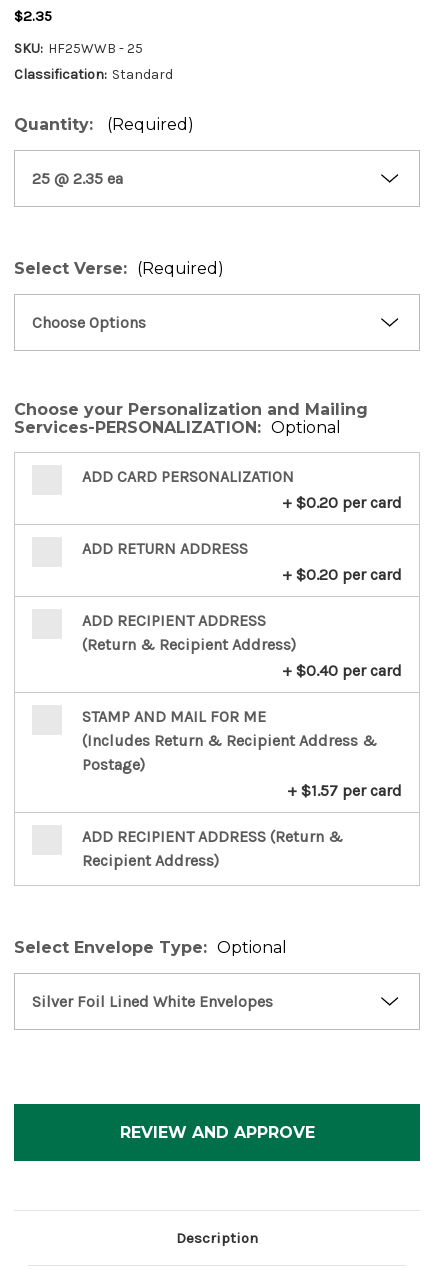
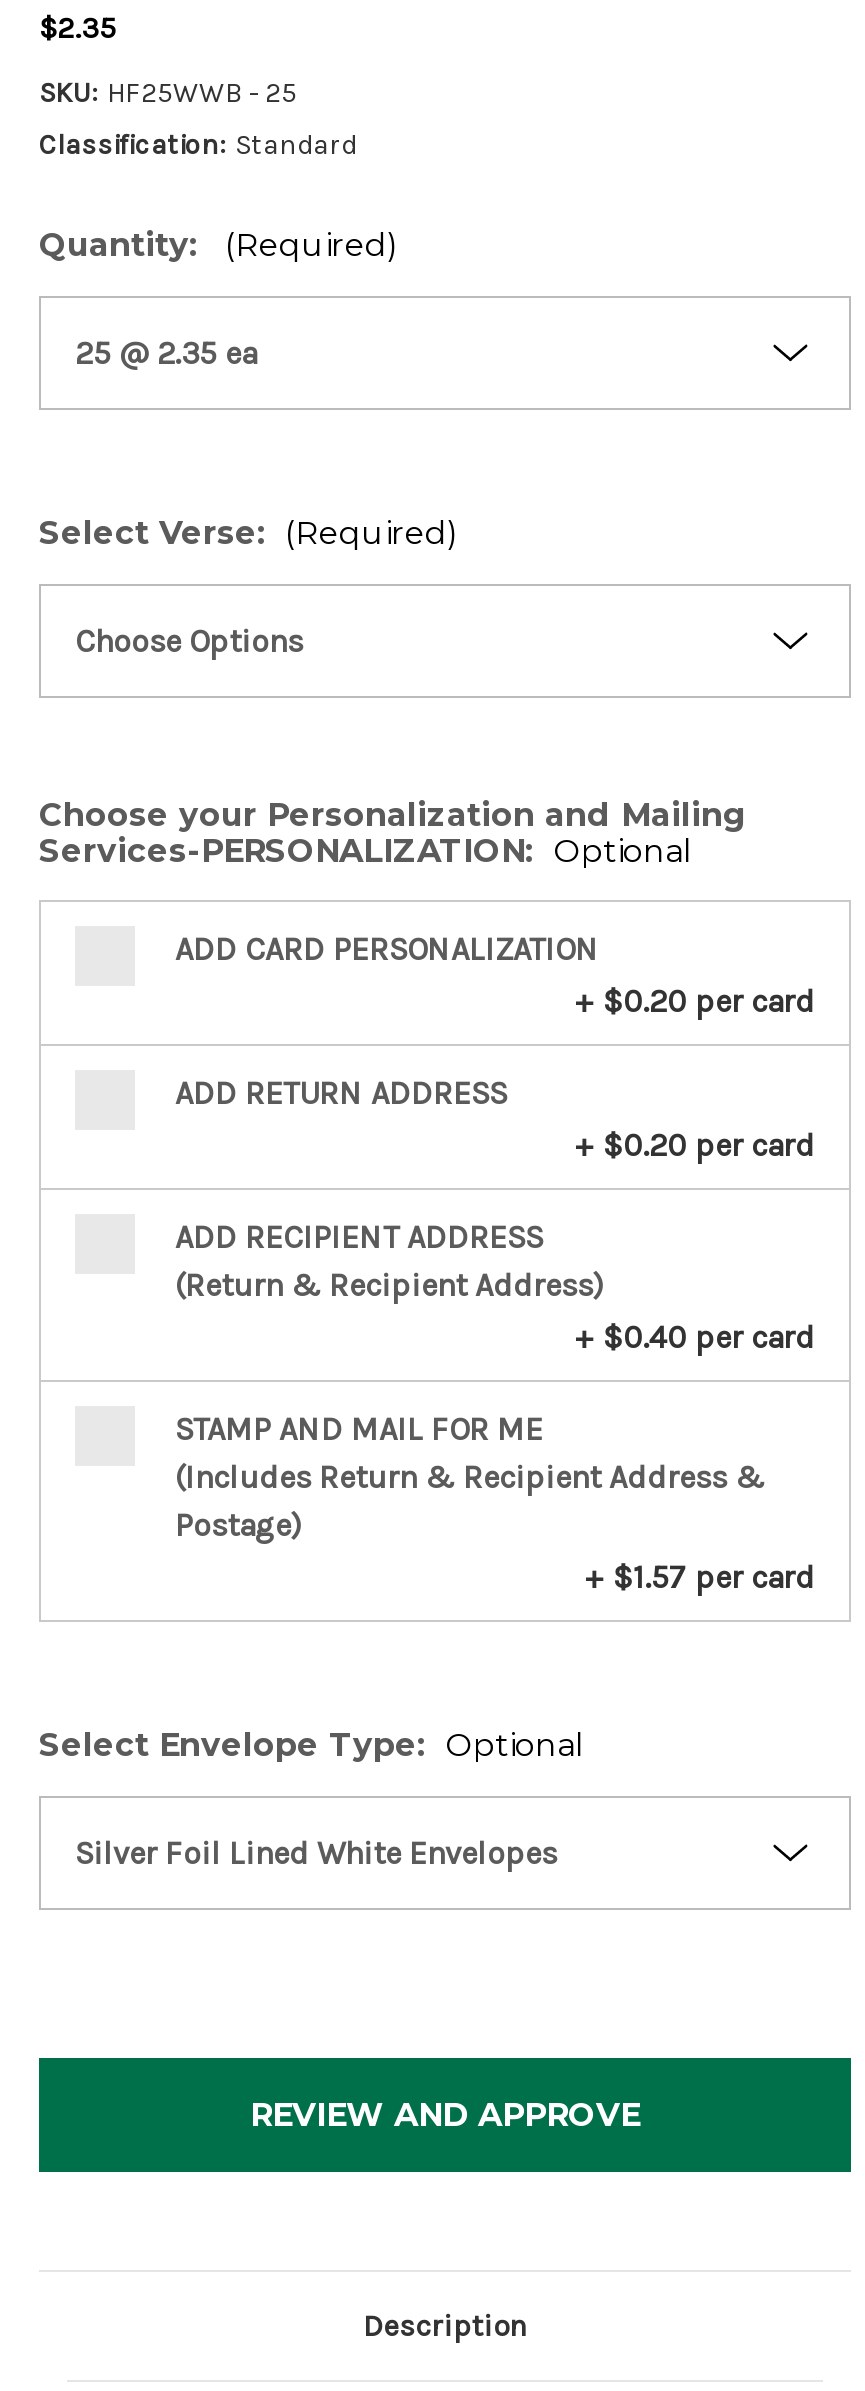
- ADD RECIPIENT ADDRESS (Return &
- Recipient Address)
